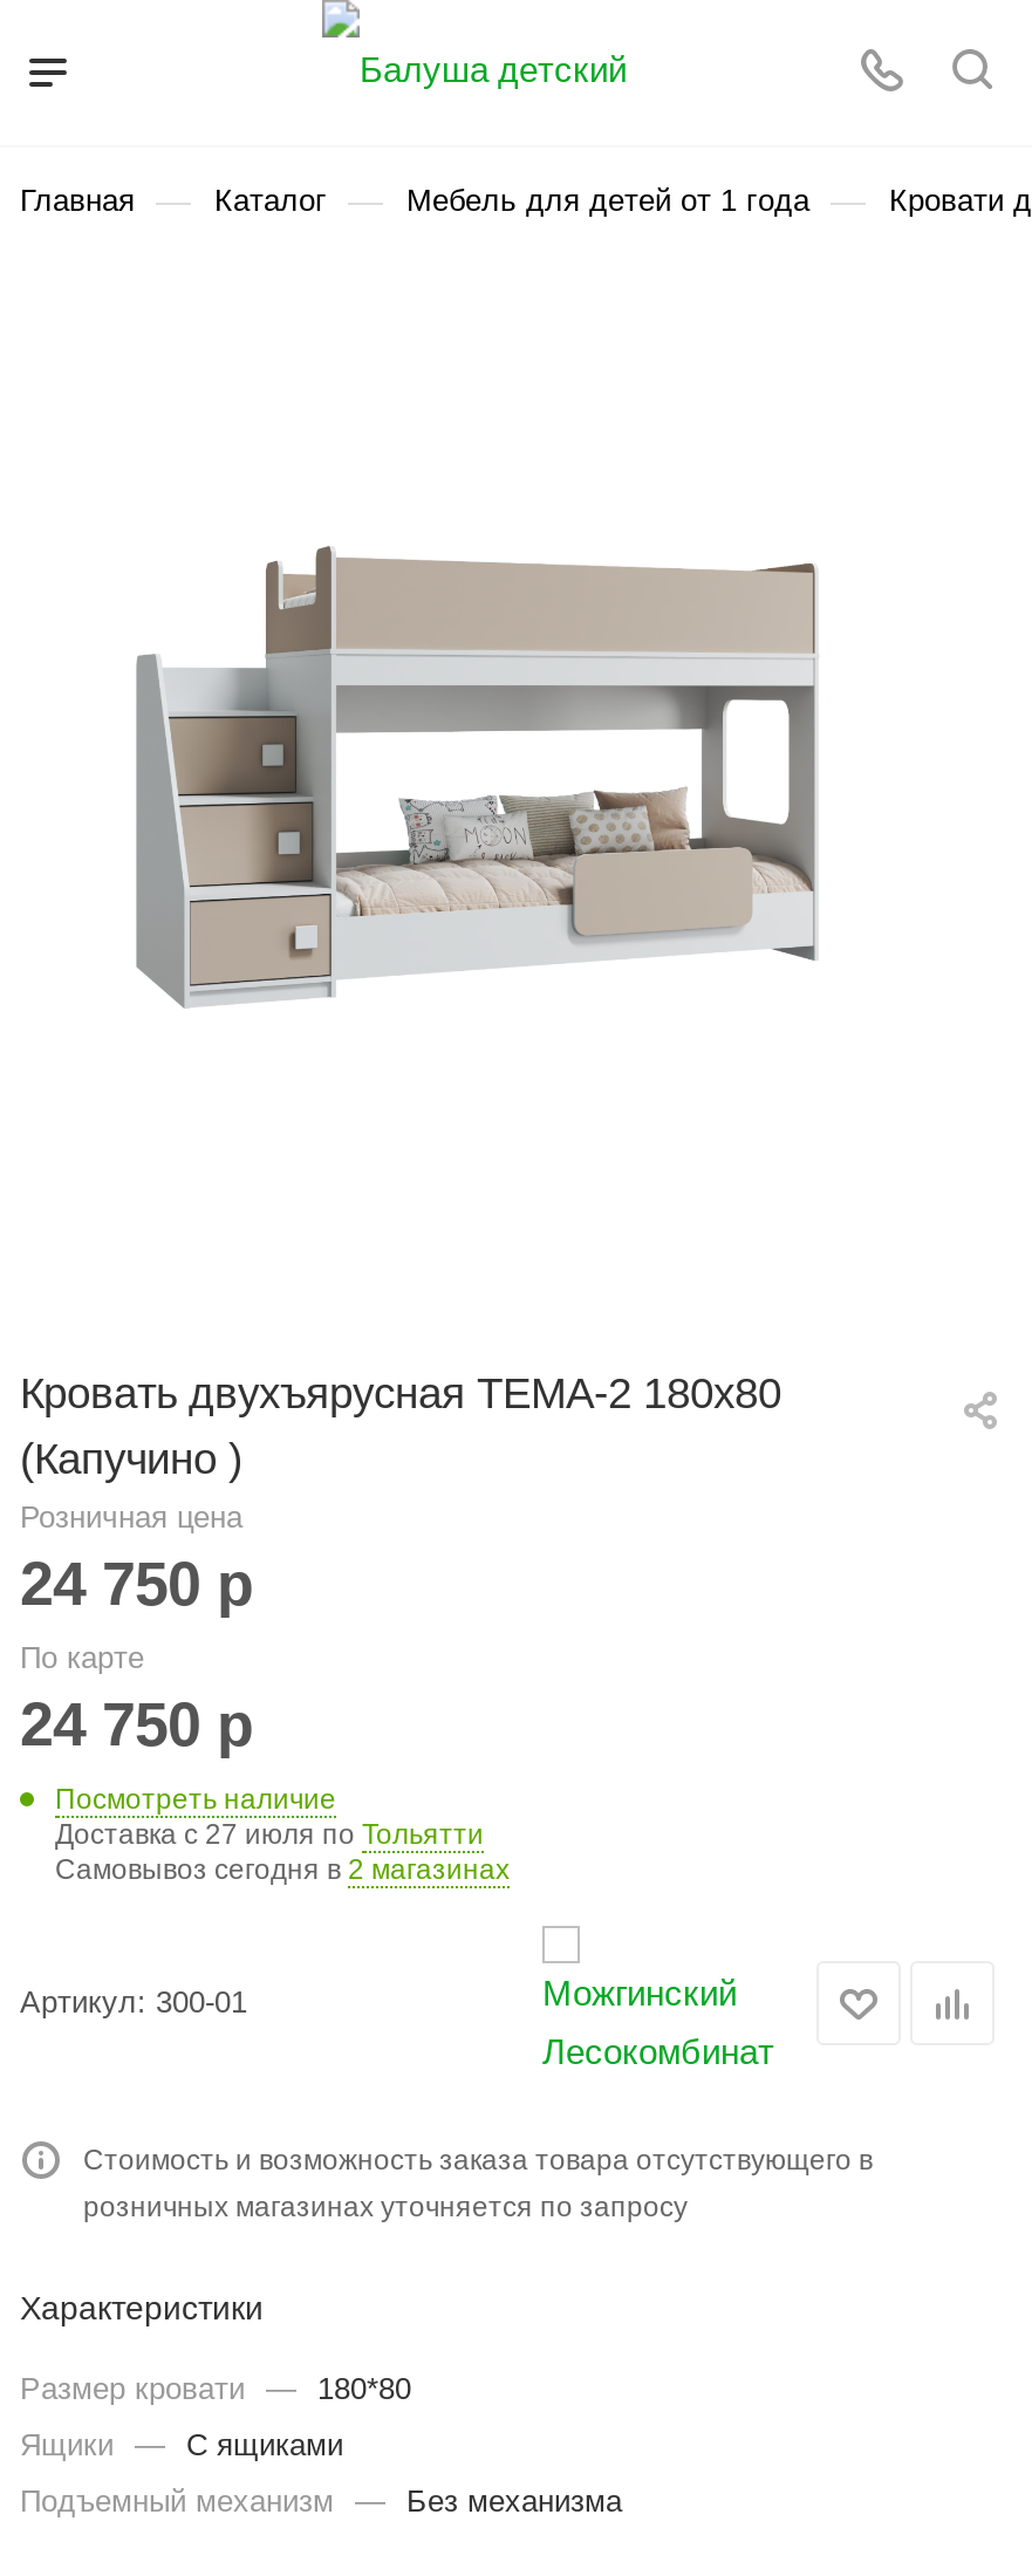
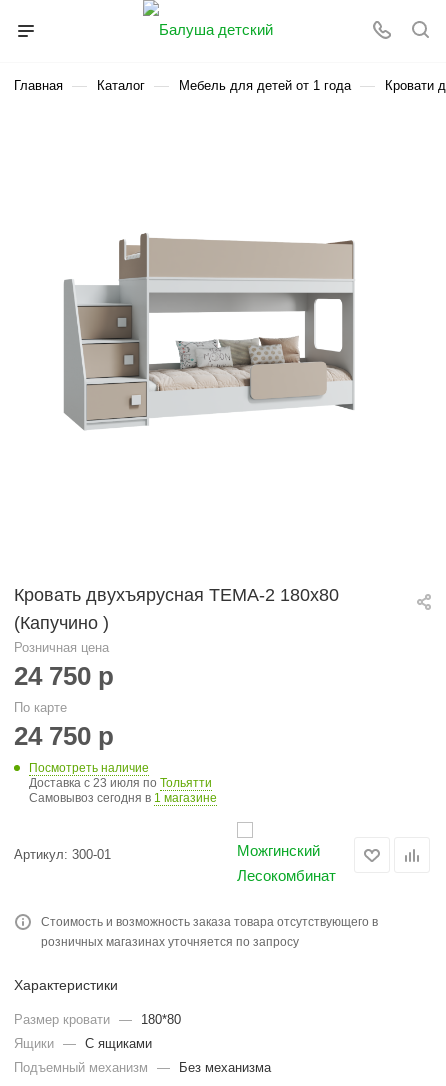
- Доставка с 27 июля по Тольятти
+ Доставка с 23 июля по Тольятти

- Самовывоз сегодня в 2 магазинах
+ Самовывоз сегодня в 1 магазине
